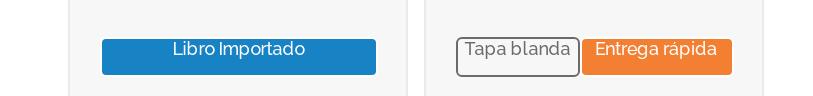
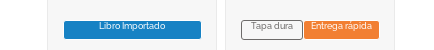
- Tapa blanda
+ Tapa dura
